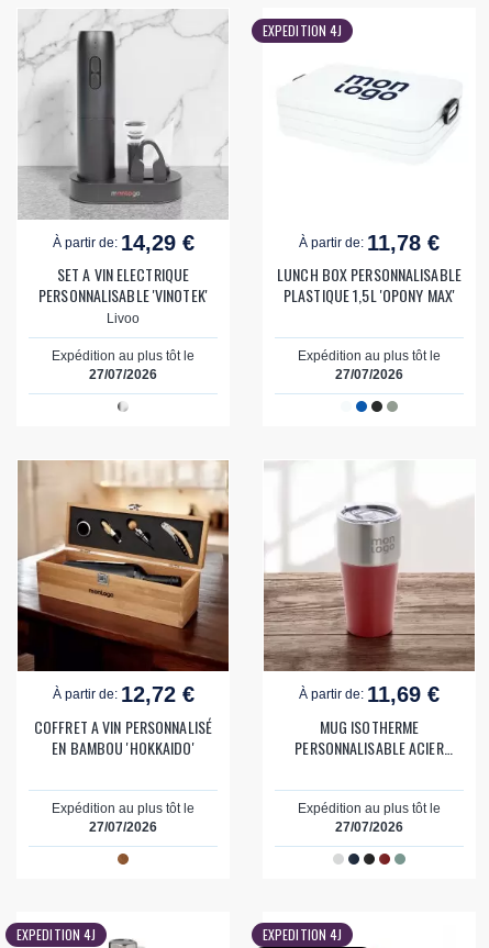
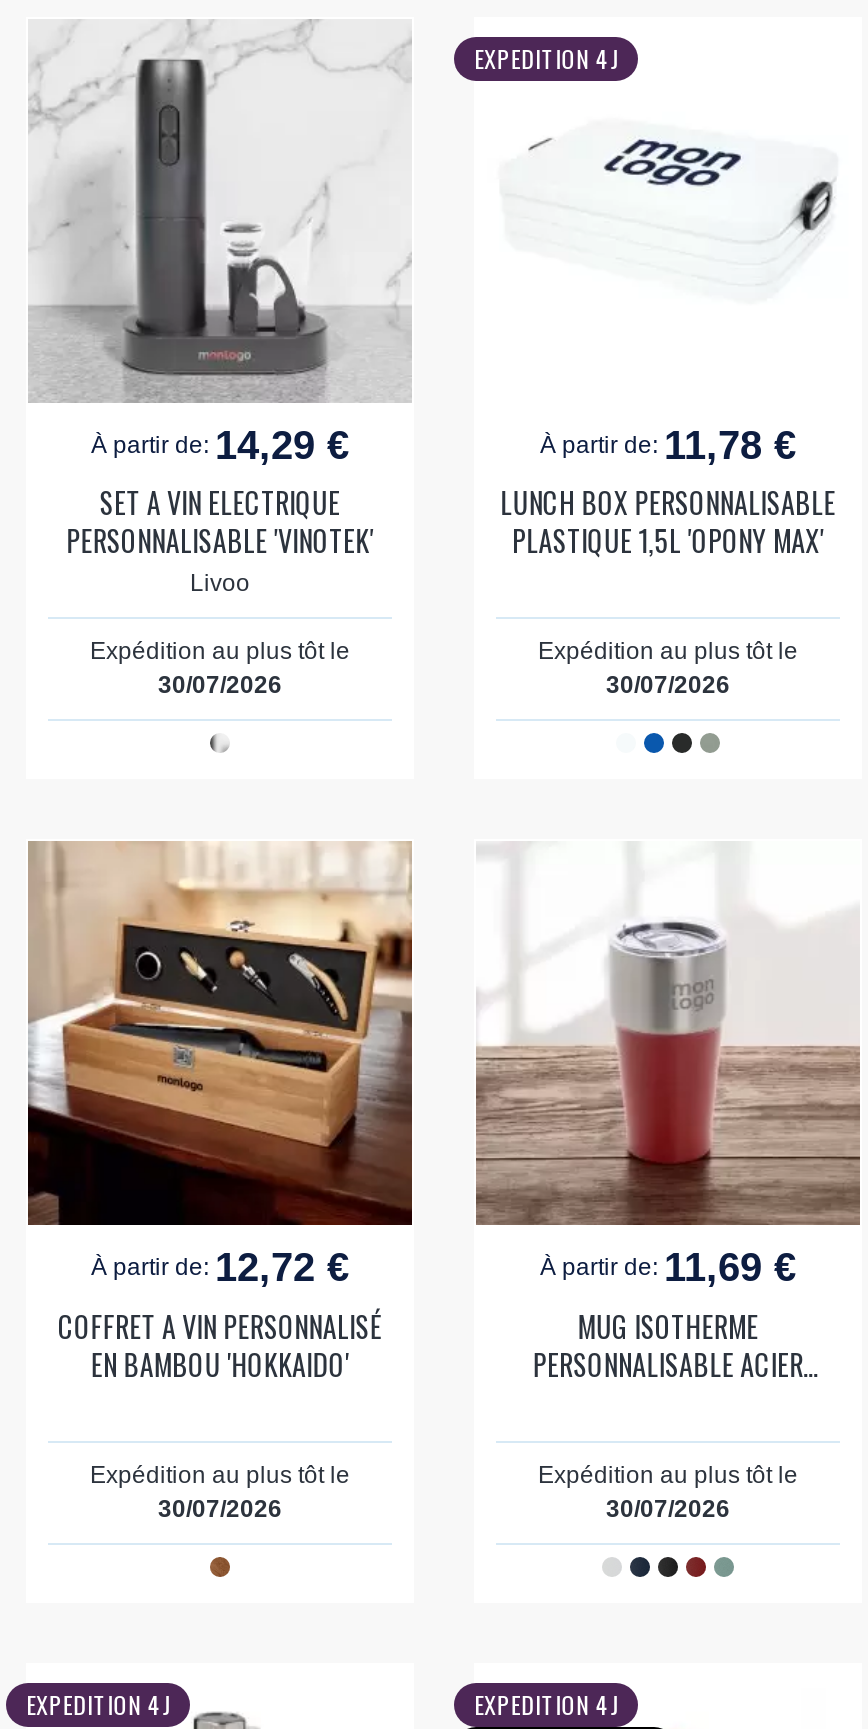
- 27/07/2026
+ 30/07/2026

- 27/07/2026
+ 30/07/2026

- 27/07/2026
+ 30/07/2026

- 27/07/2026
+ 30/07/2026
